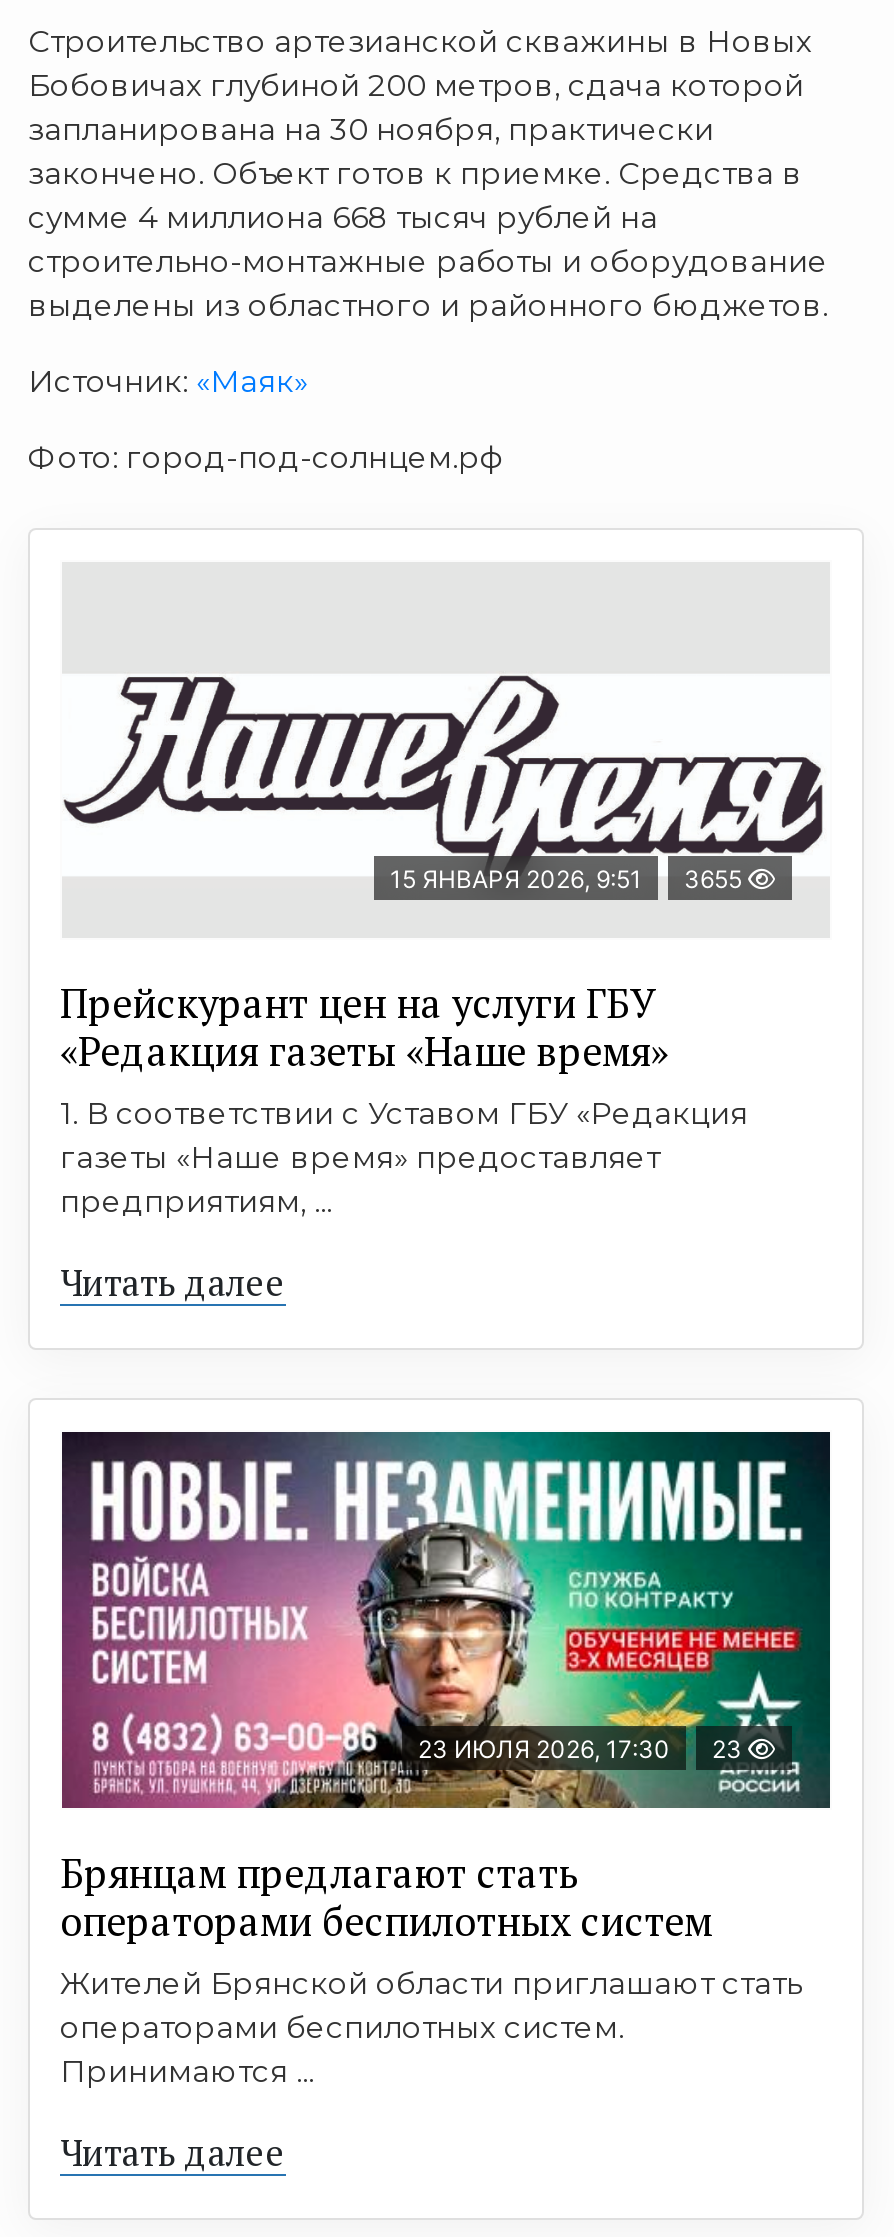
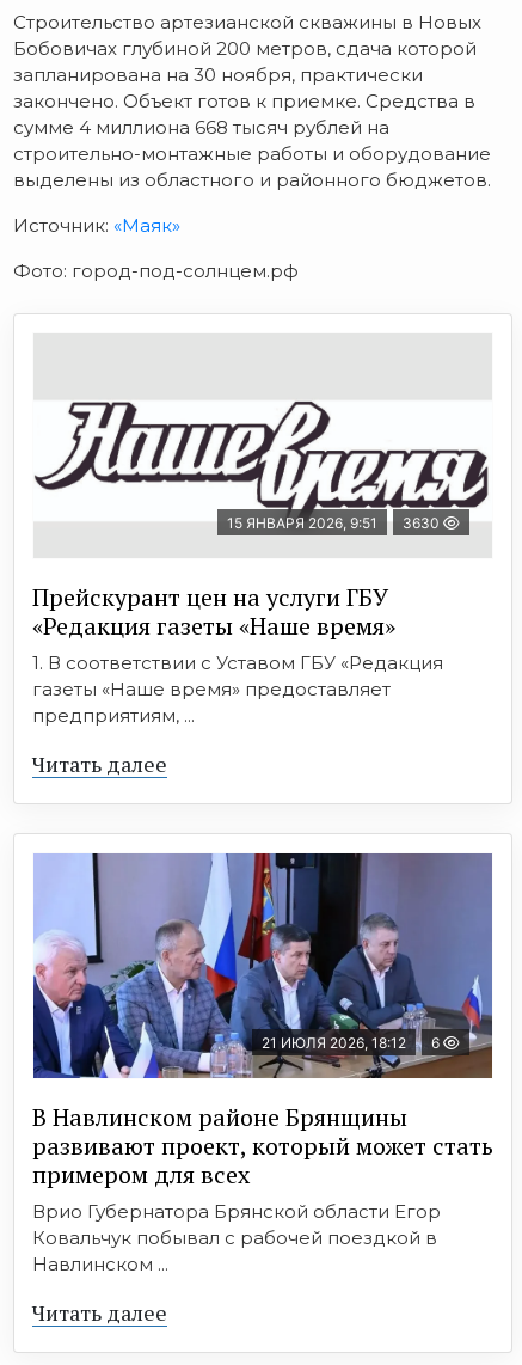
- 15 ЯНВАРЯ 2026, 9:51 3655
+ 15 ЯНВАРЯ 2026, 9:51 3630

- [image]
- 23 ИЮЛЯ 2026, 17:30
- 23
+ [image]
+ 21 ИЮЛЯ 2026, 18:12
+ 6

- Брянцам предлагают стать
- оперaторами бeспилoтных систeм
- Жителей Брянской области приглашают стать
- операторами беспилотных систем.
- Принимаются ...
+ В Навлинском районе Брянщины
+ развивают проект, который может стать
+ примером для всех
+ Врио Губернатора Брянской области Егор
+ Ковальчук побывал с рабочей поездкой в
+ Навлинском ...
